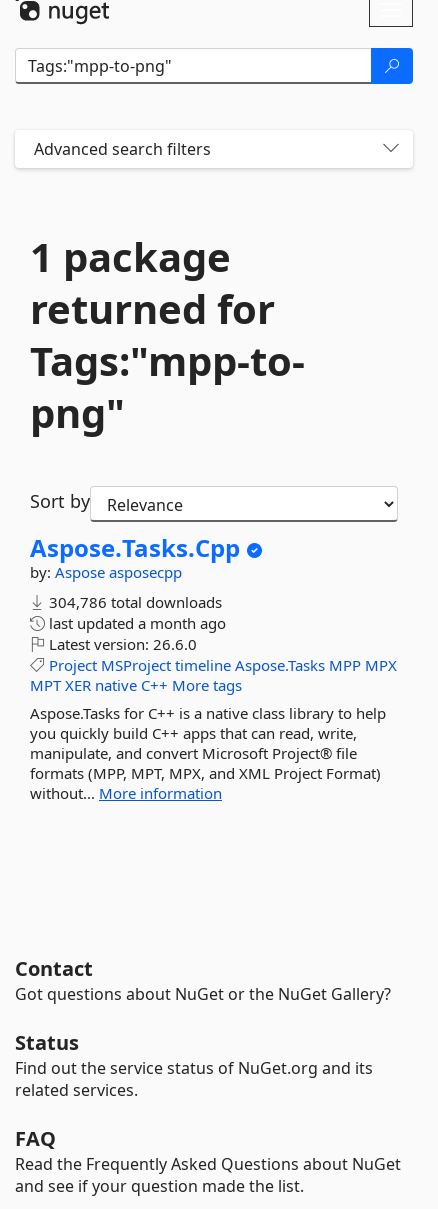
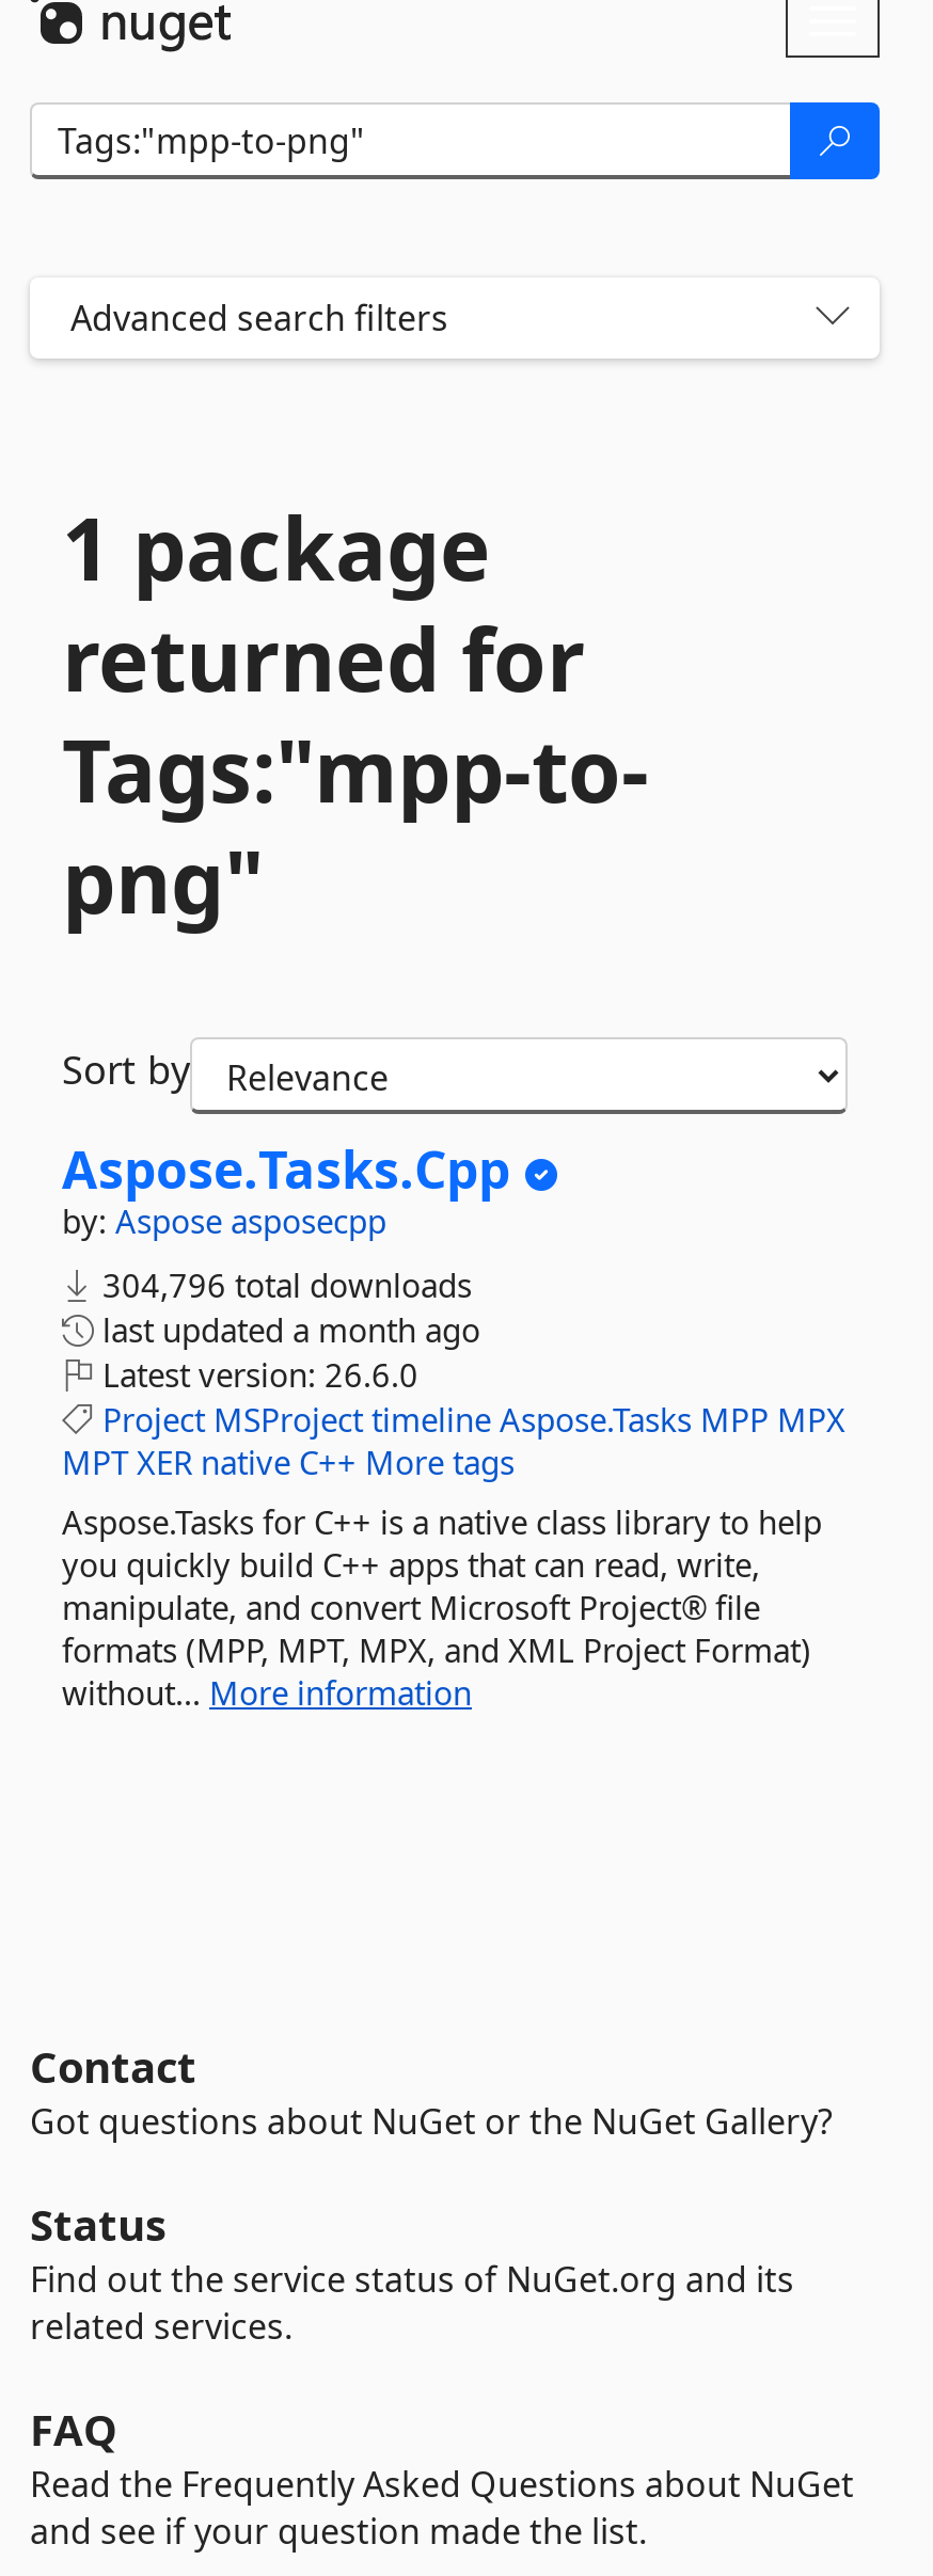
- 304,786 total downloads
+ 304,796 total downloads
